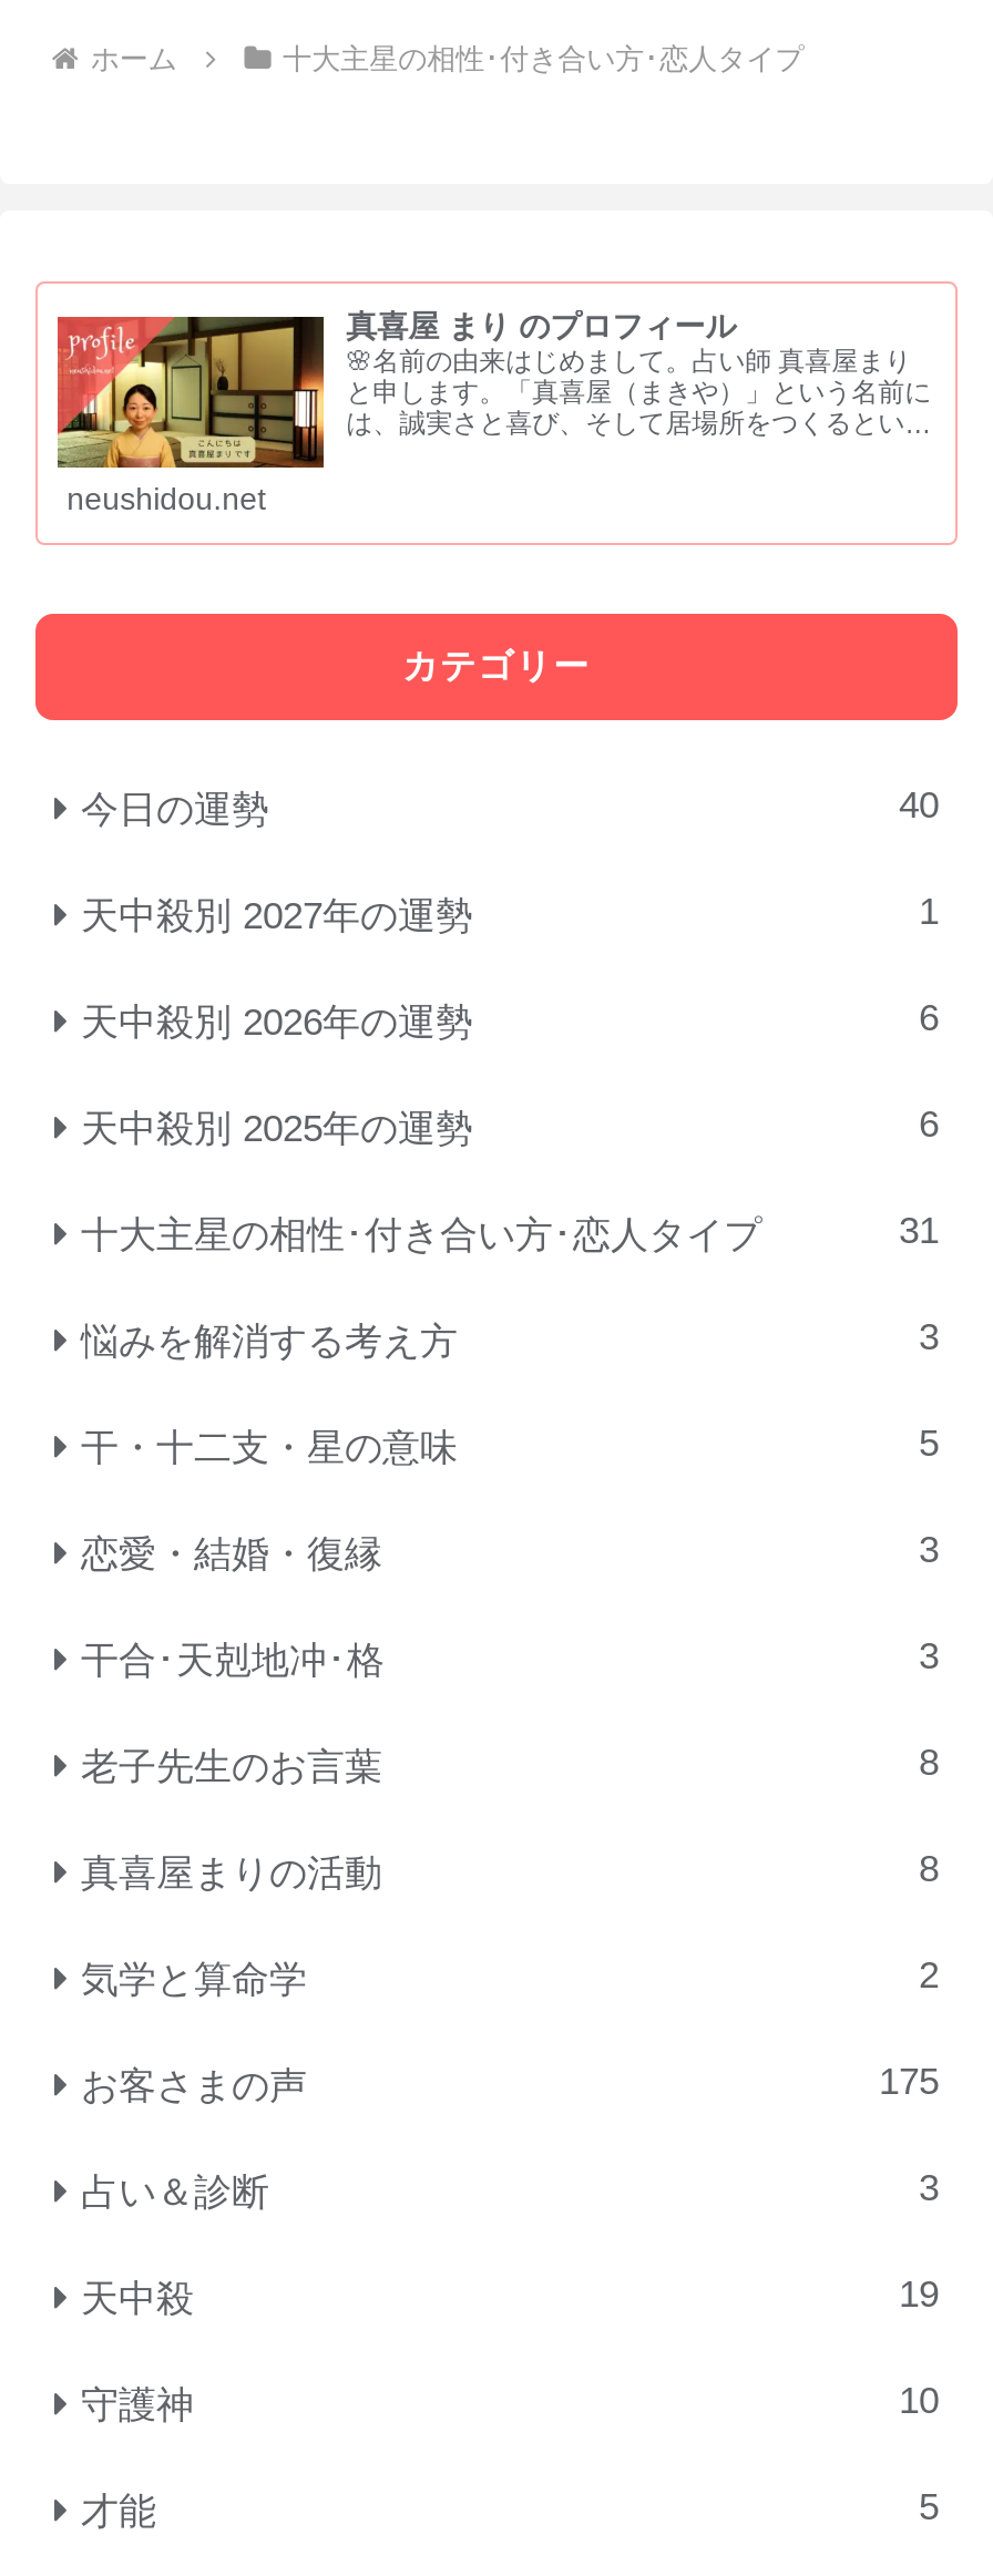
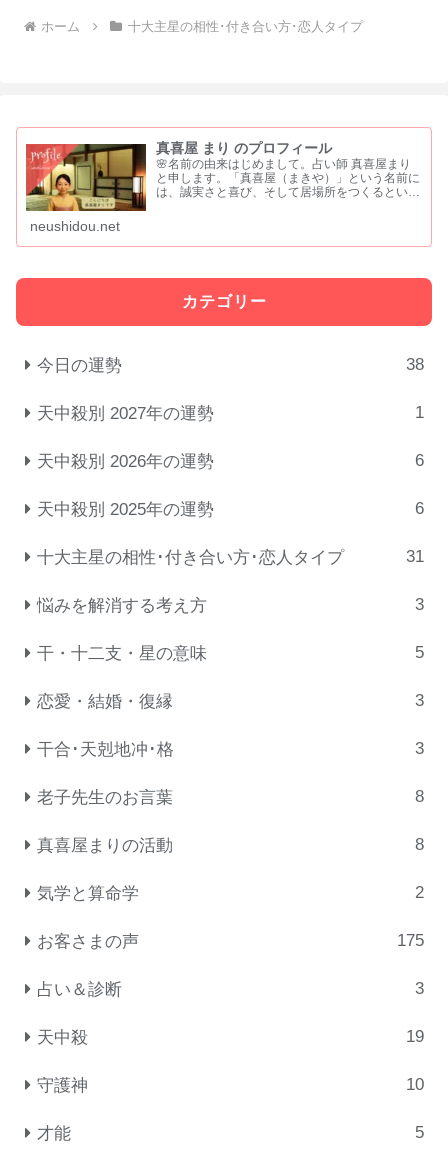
- 40
+ 38
